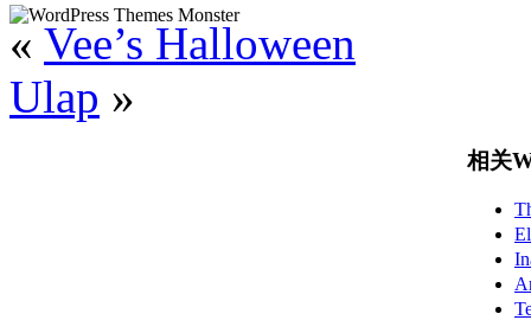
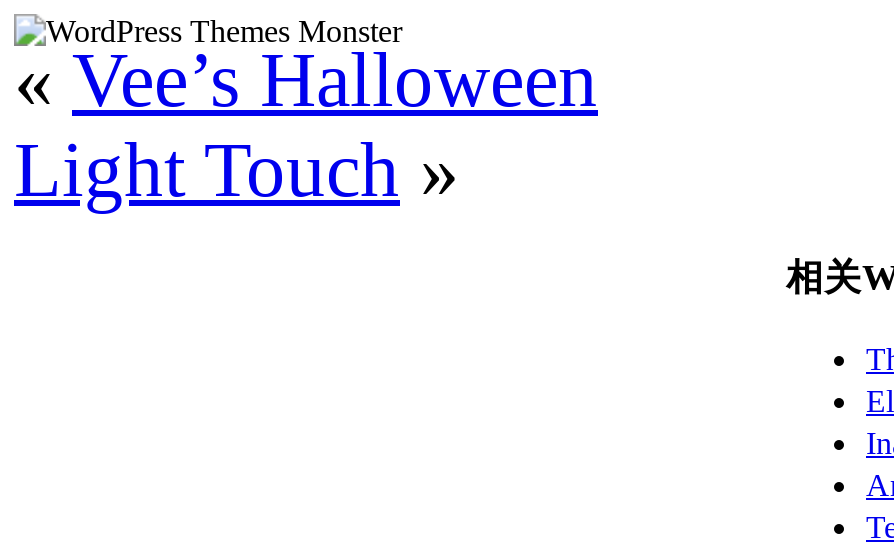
- Ulap»
+ Light Touch»
